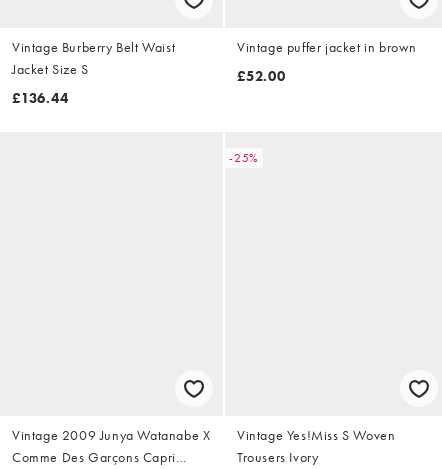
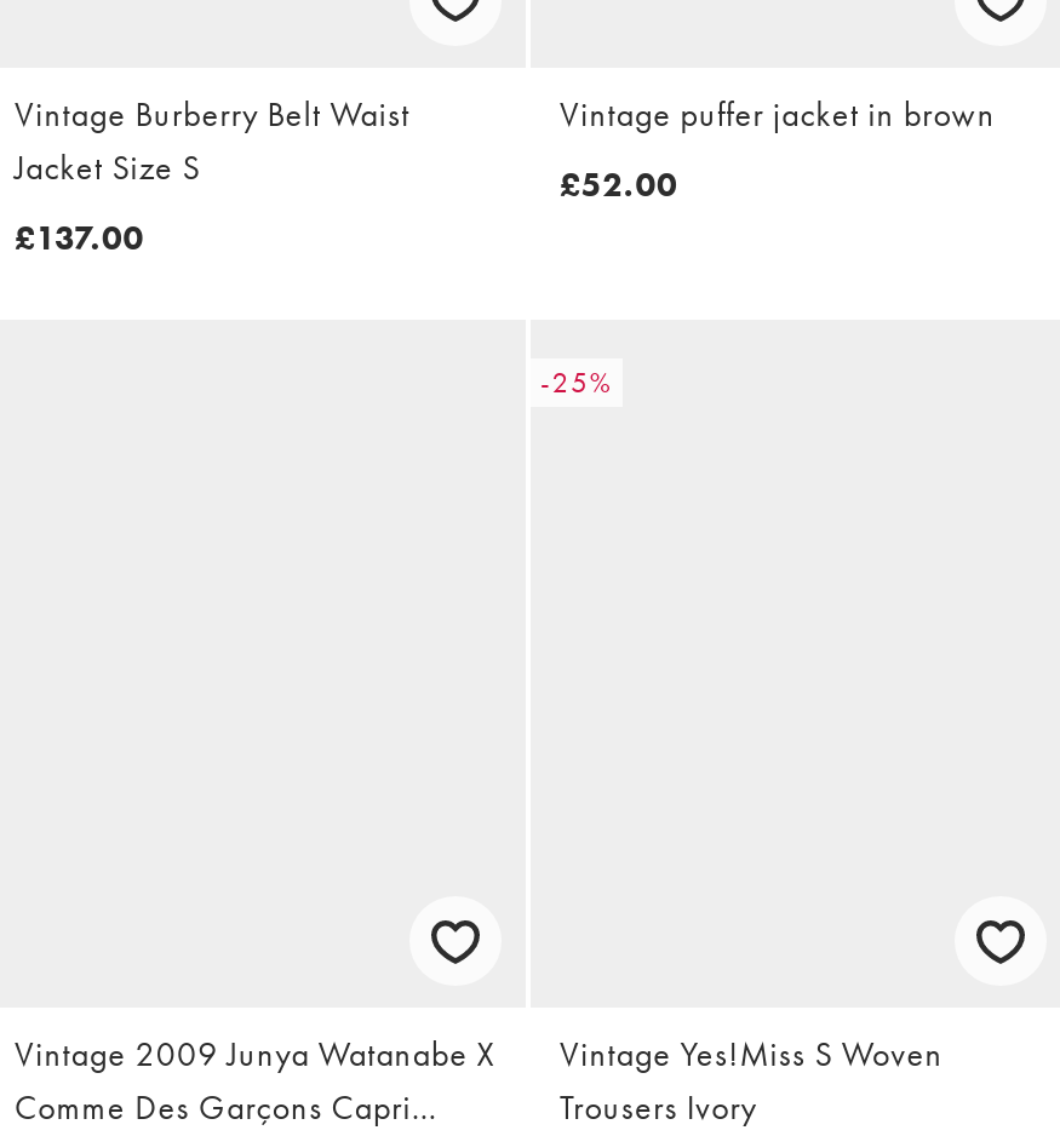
- £136.44
+ £137.00
